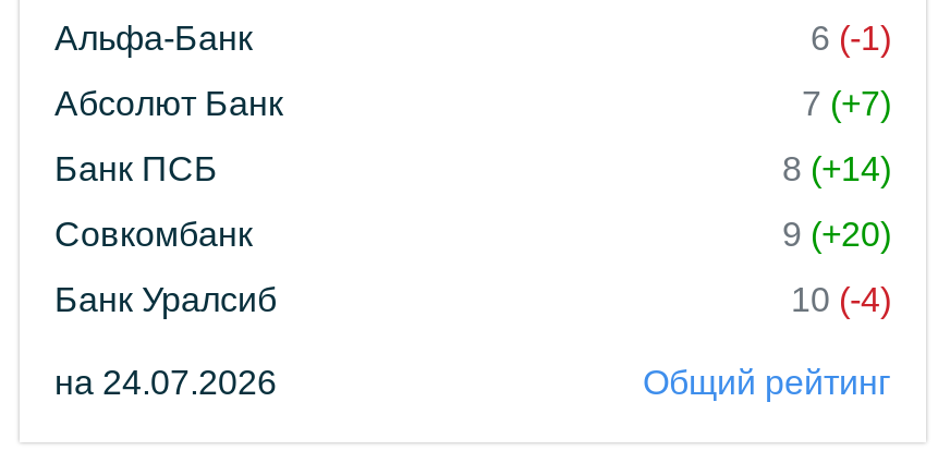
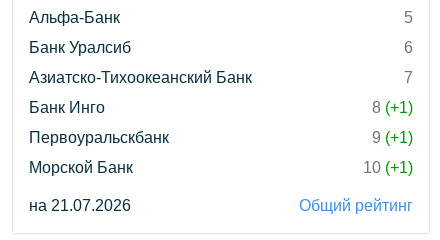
- 6 (-1)
- Абсолют Банк
- 7 (+7)
- Банк ПСБ
- 8 (+14)
- Совкомбанк
- 9 (+20)
+ 5

- 10 (-4)
- на 24.07.2026
+ 6
+ Азиатско-Тихоокеанский Банк
+ 7
+ Банк Инго
+ 8 (+1)
+ Первоуральскбанк
+ 9 (+1)
+ Морской Банк
+ 10 (+1)
+ на 21.07.2026

moved up: Банк Уралсиб
